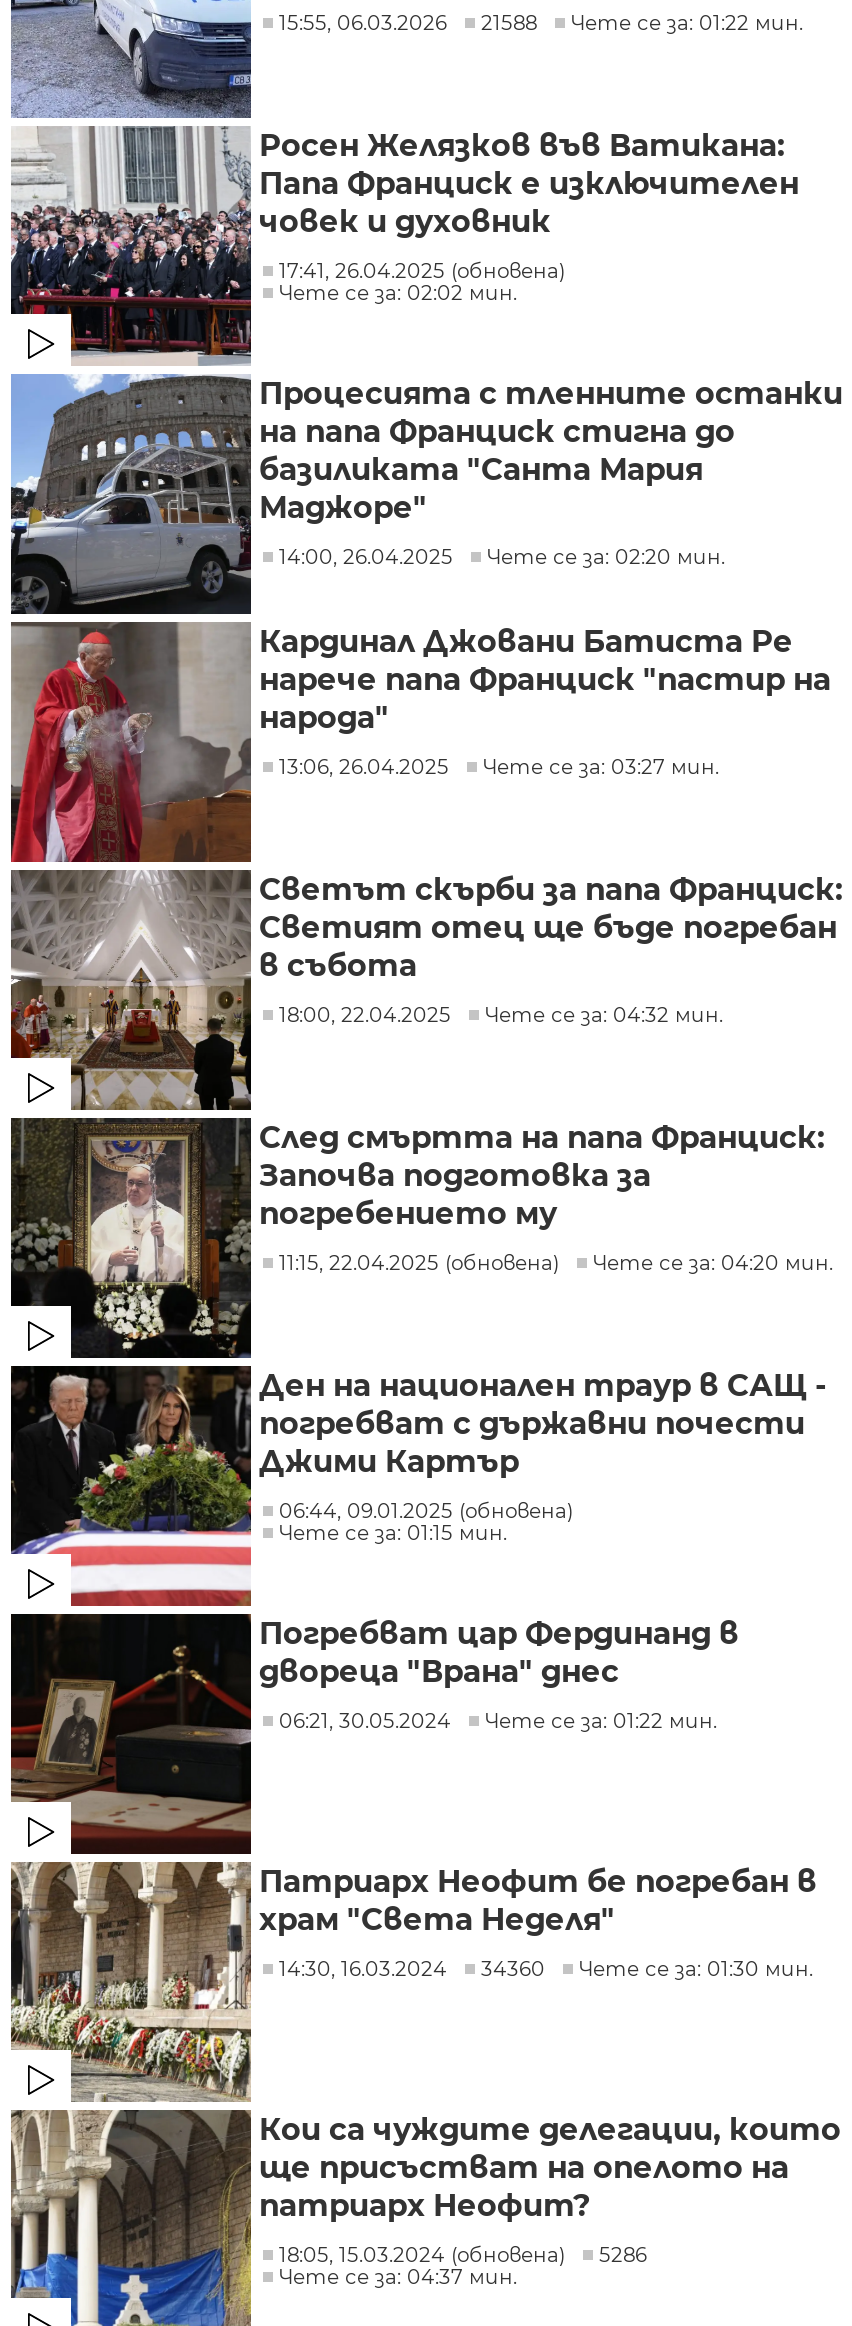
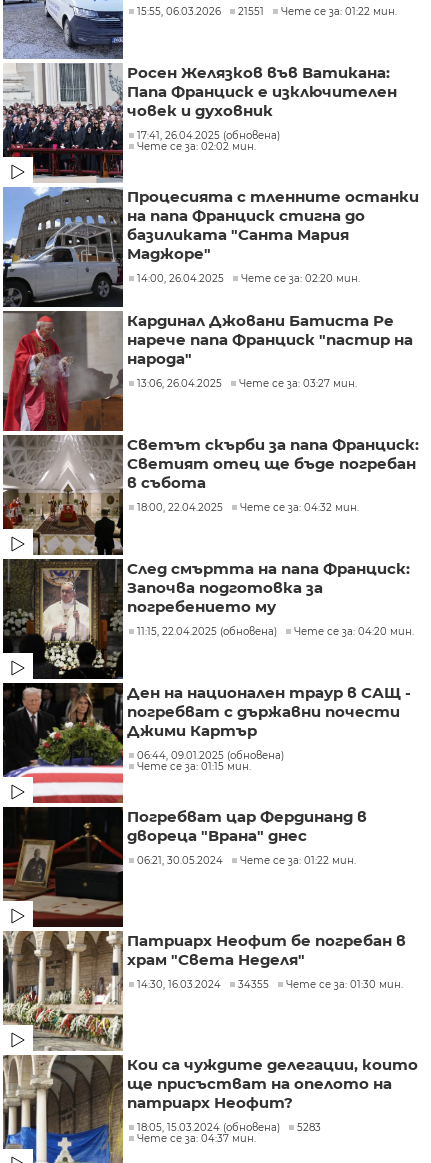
- 15:55, 06.03.2026 21588 Чете се за: 01:22 мин.
+ 15:55, 06.03.2026 21551 Чете се за: 01:22 мин.

- 14:30, 16.03.2024 34360 Чете се за: 01:30 мин.
+ 14:30, 16.03.2024 34355 Чете се за: 01:30 мин.

- 18:05, 15.03.2024 (обновена) 5286
+ 18:05, 15.03.2024 (обновена) 5283
